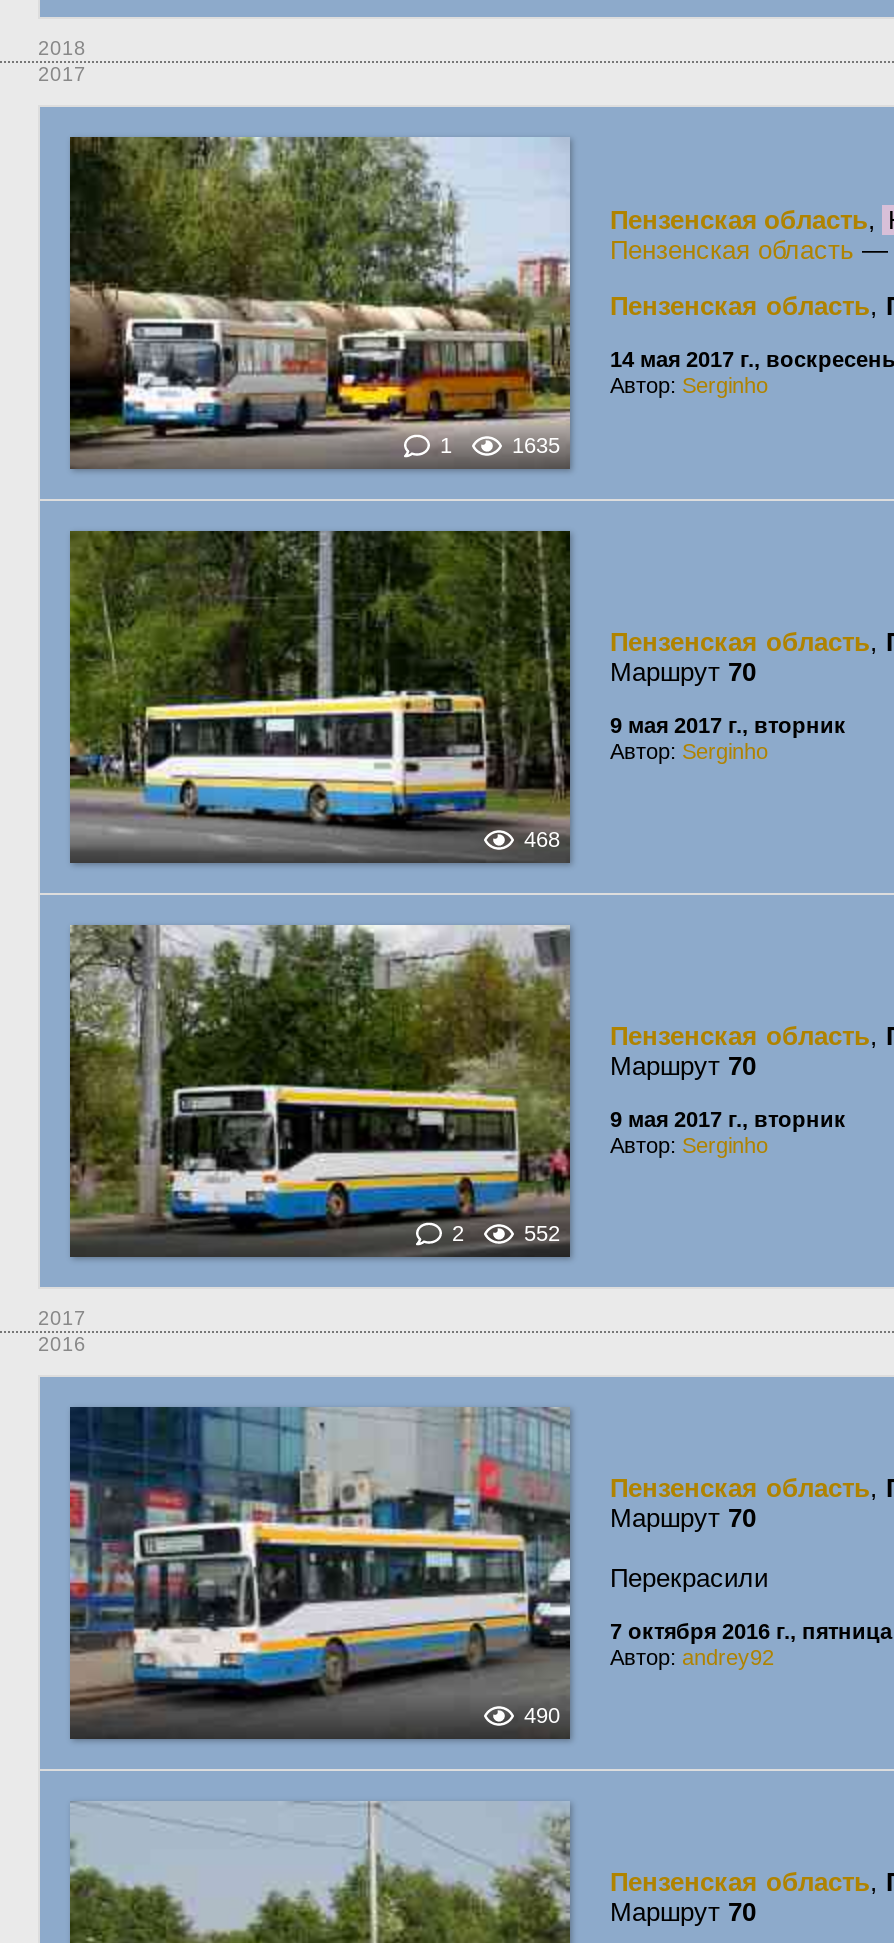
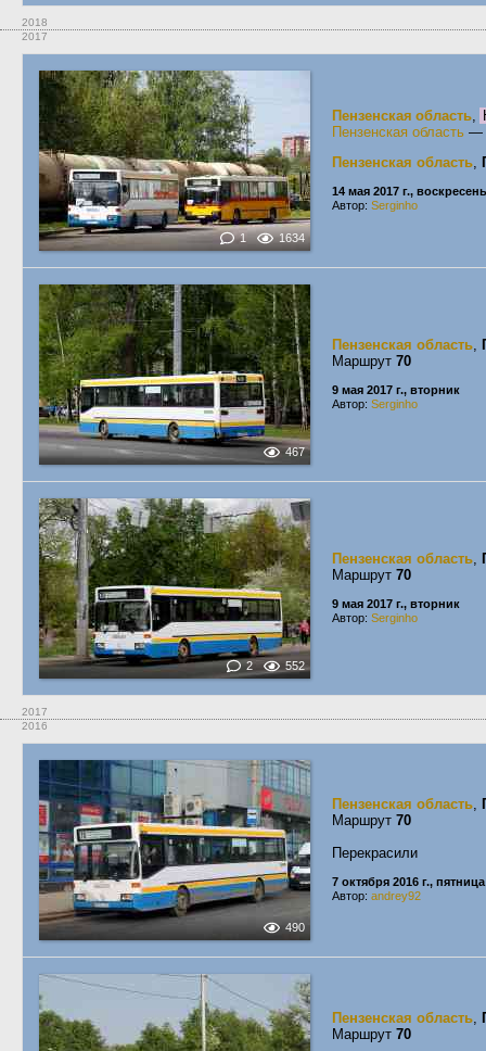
- 1635
+ 1634

- 468
+ 467
